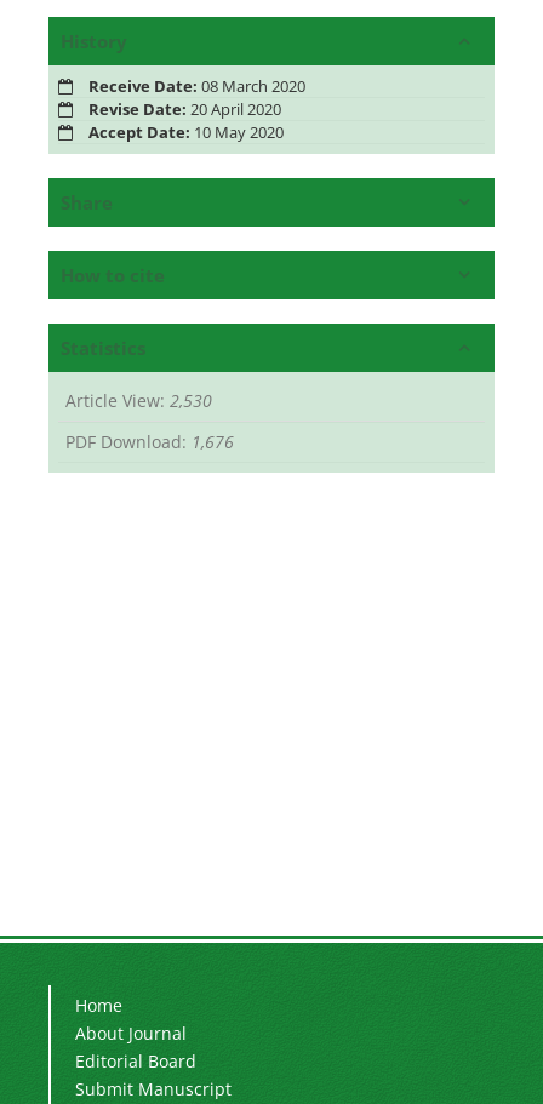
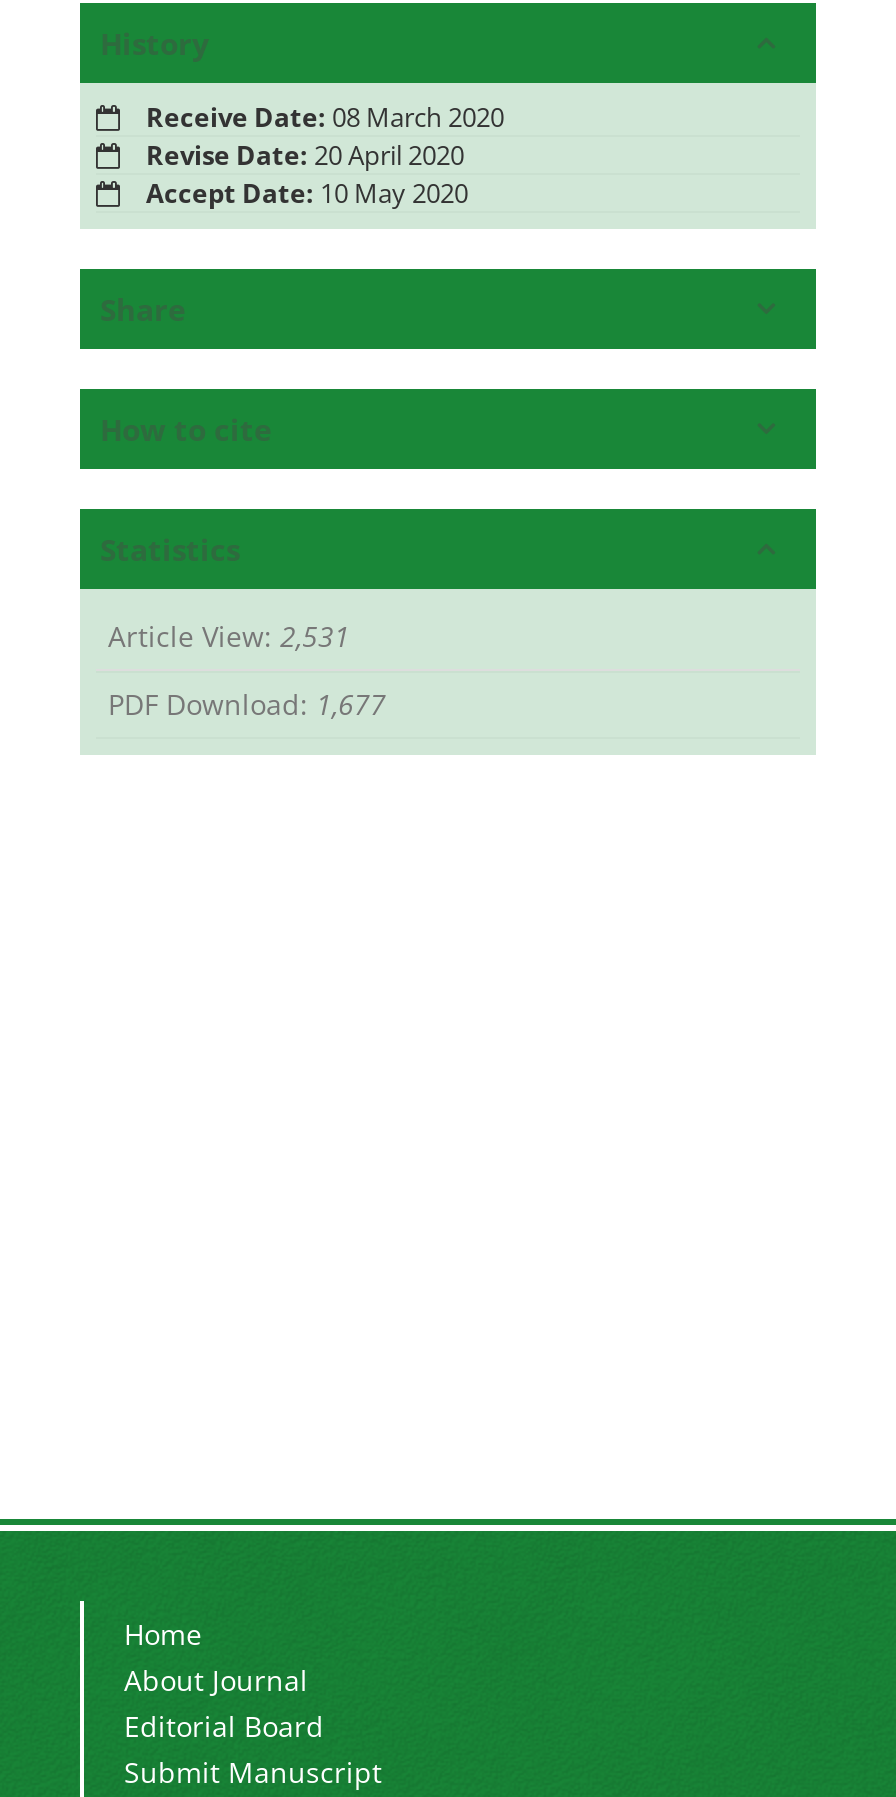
- Article View: 2,530
+ Article View: 2,531

- PDF Download: 1,676
+ PDF Download: 1,677
